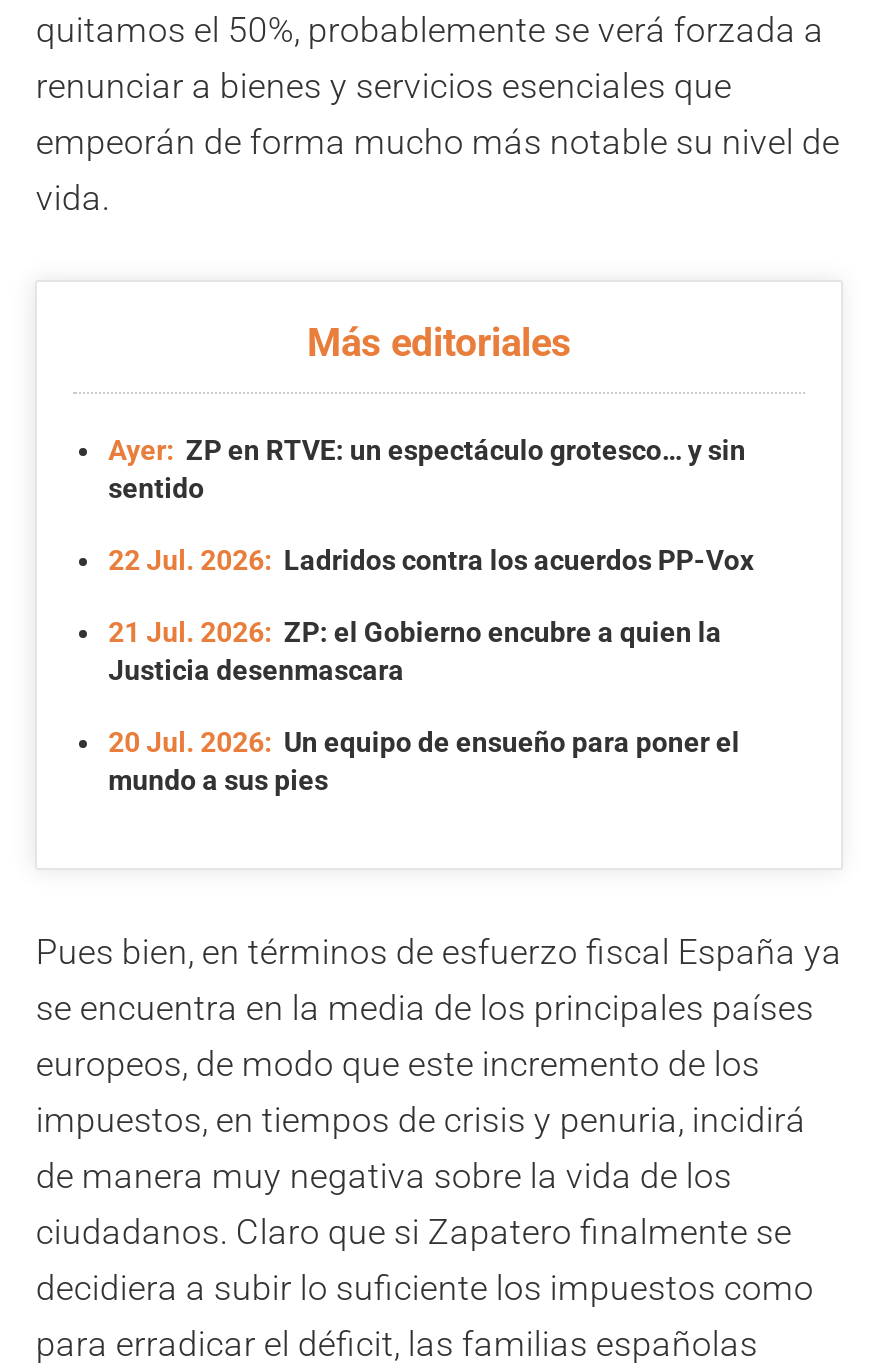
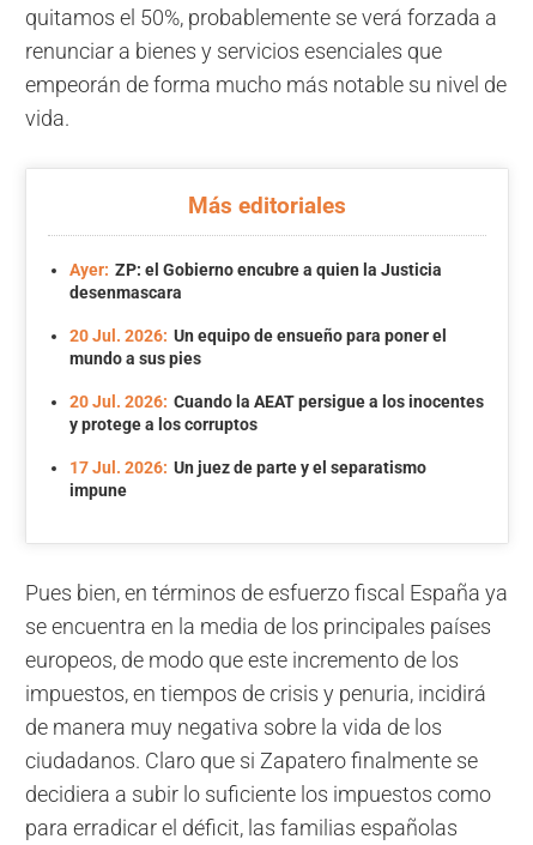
- Ayer: ZP en RTVE: un espectáculo grotesco… y sin
- sentido
- 22 Jul. 2026: Ladridos contra los acuerdos PP-Vox
- 21 Jul. 2026: ZP: el Gobierno encubre a quien la
- Justicia desenmascara
+ Ayer: ZP: el Gobierno encubre a quien la Justicia
+ desenmascara

moved up: 20 Jul. 2026: Un equipo de ensueño para poner el | mundo a sus pies

+ 20 Jul. 2026: Cuando la AEAT persigue a los inocentes
+ y protege a los corruptos
+ 17 Jul. 2026: Un juez de parte y el separatismo
+ impune
